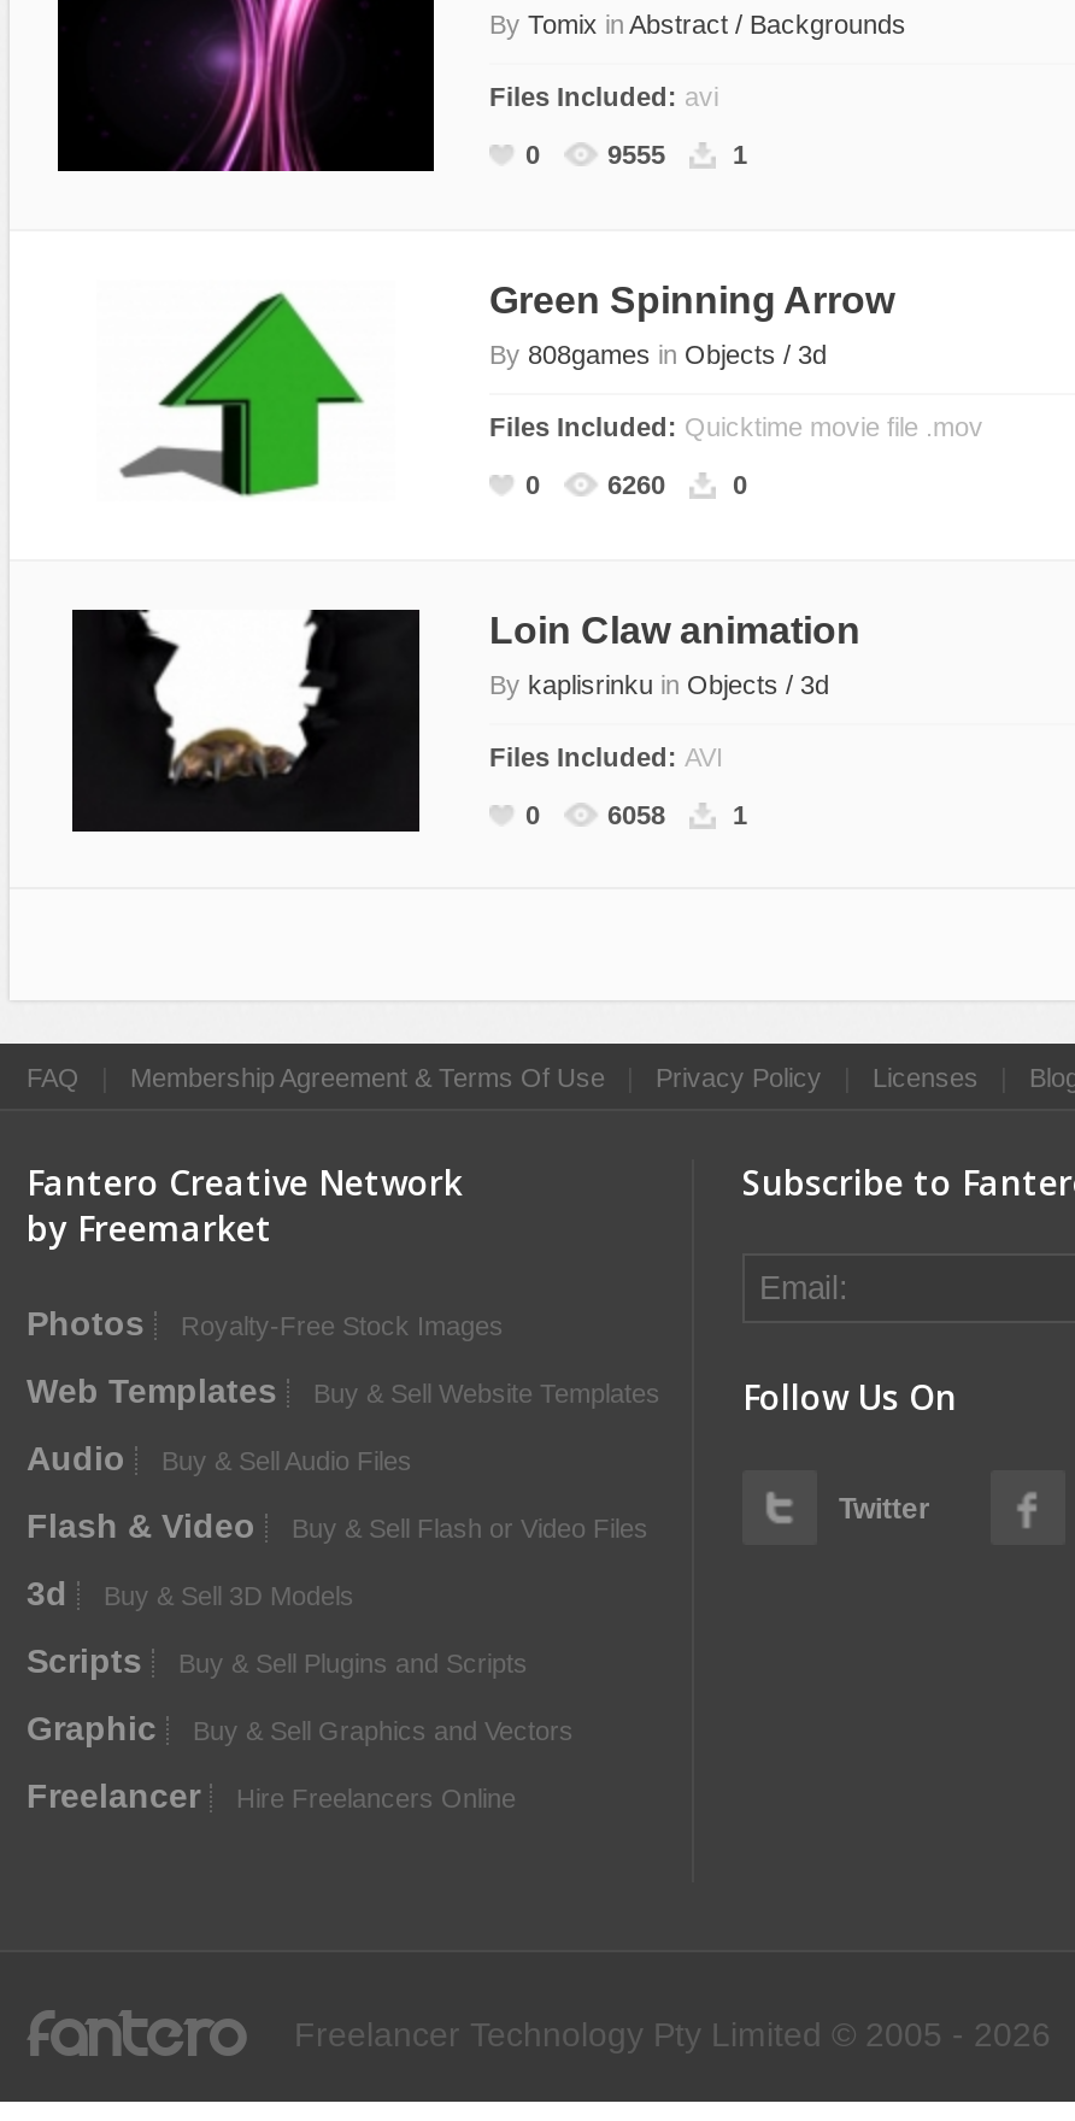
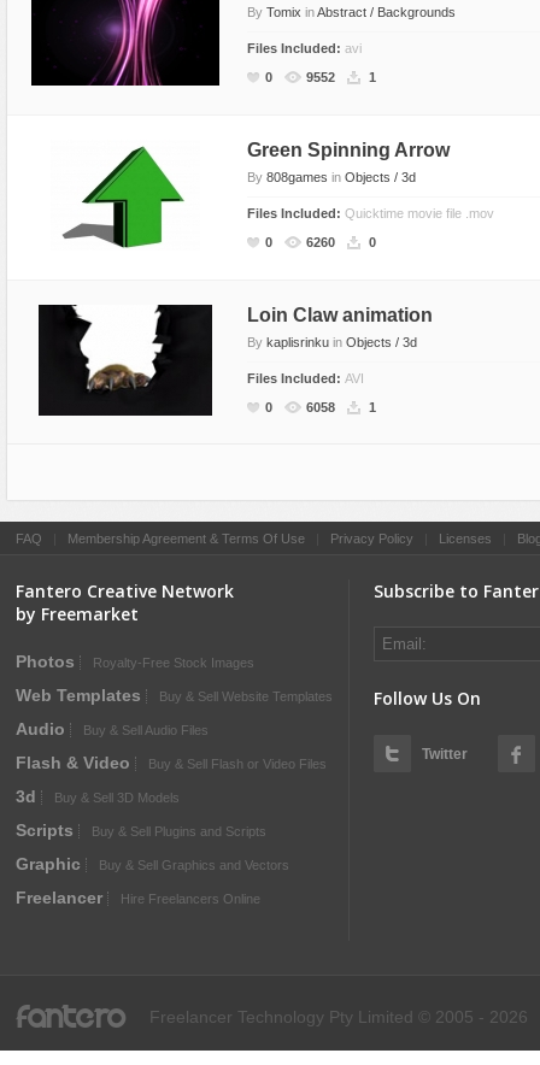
- 9555
+ 9552
